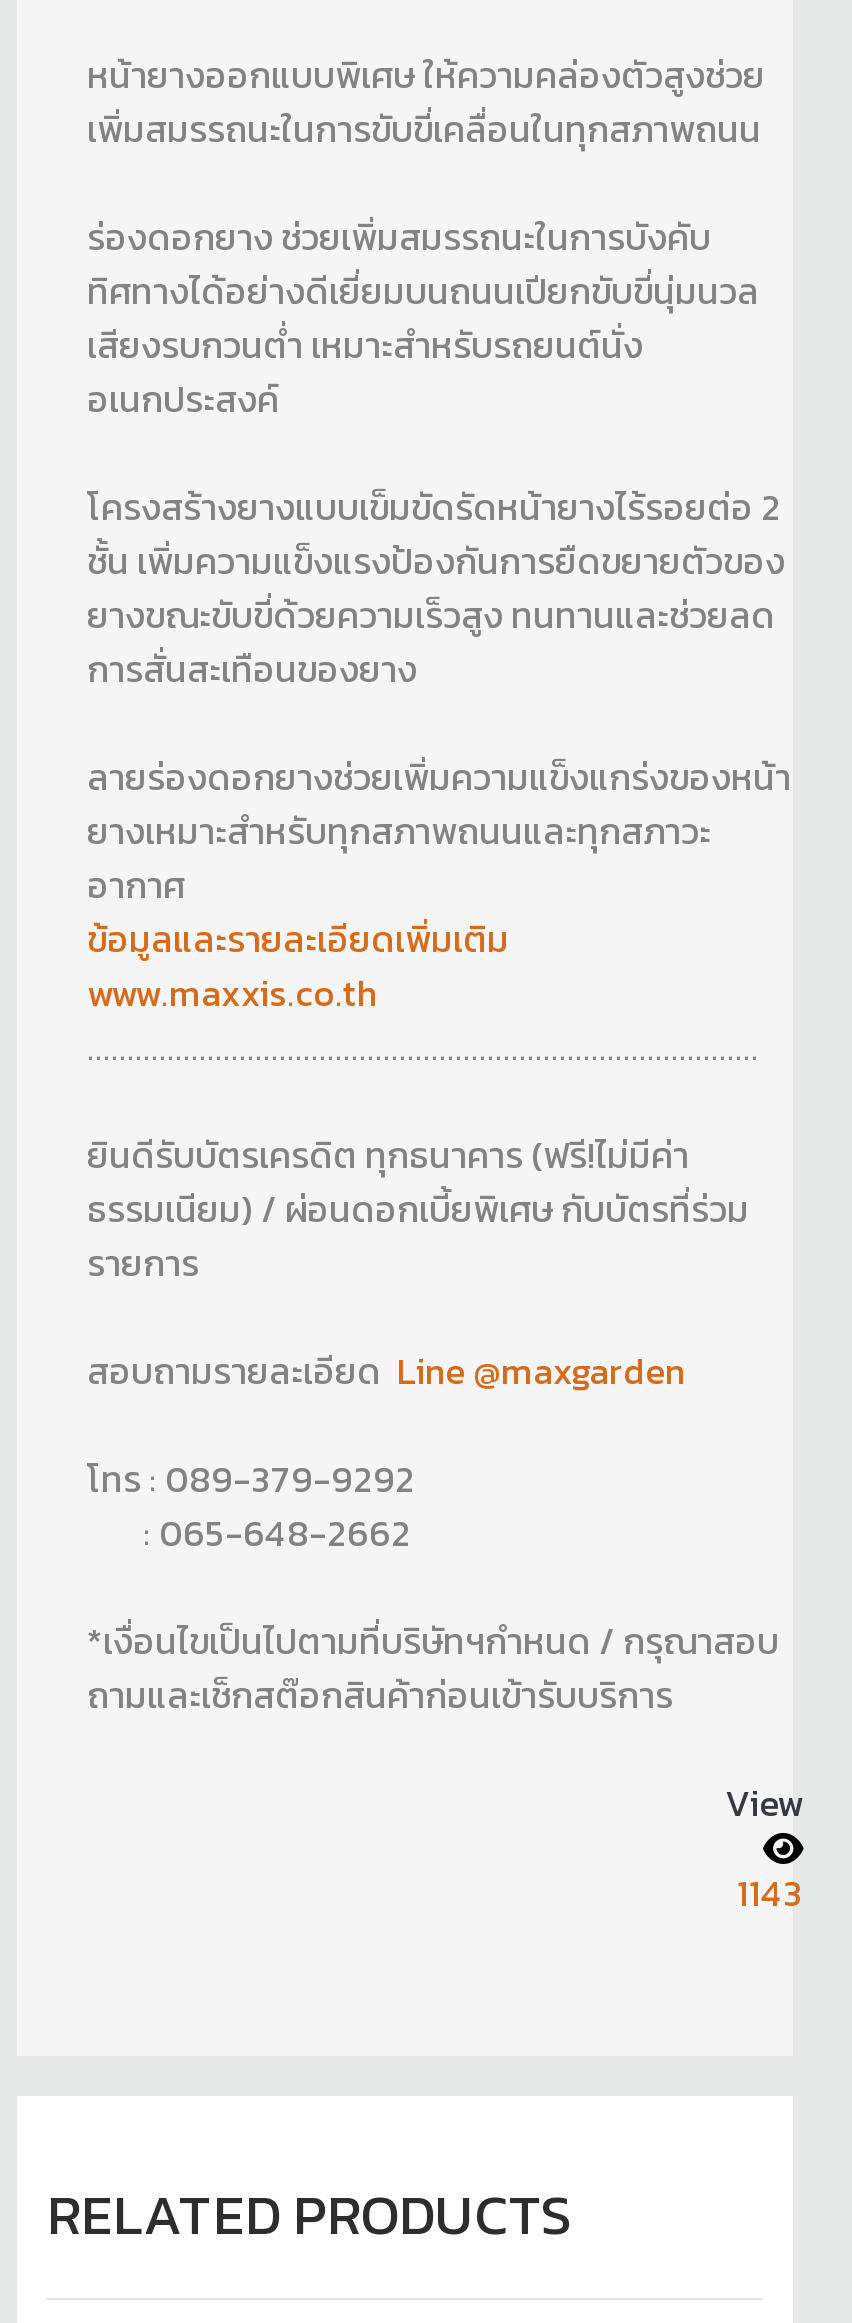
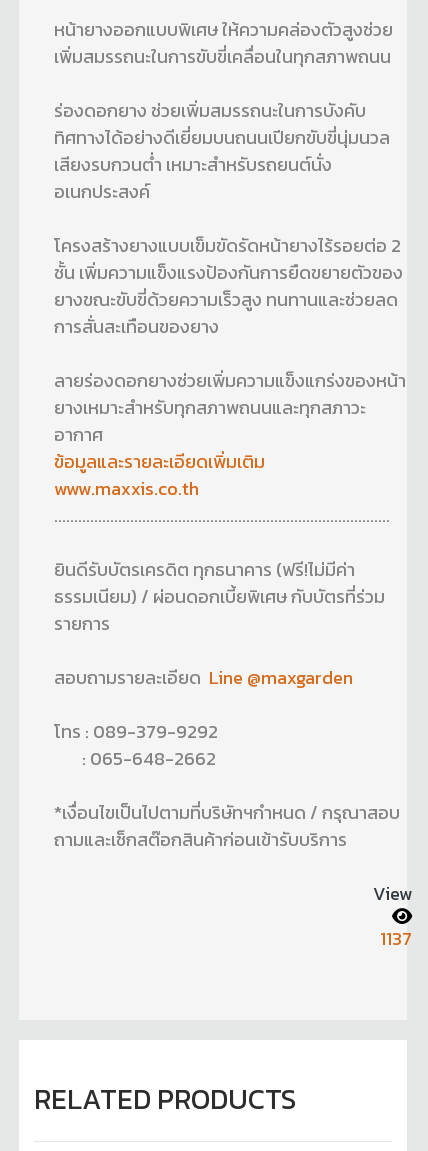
- 1143
+ 1137
